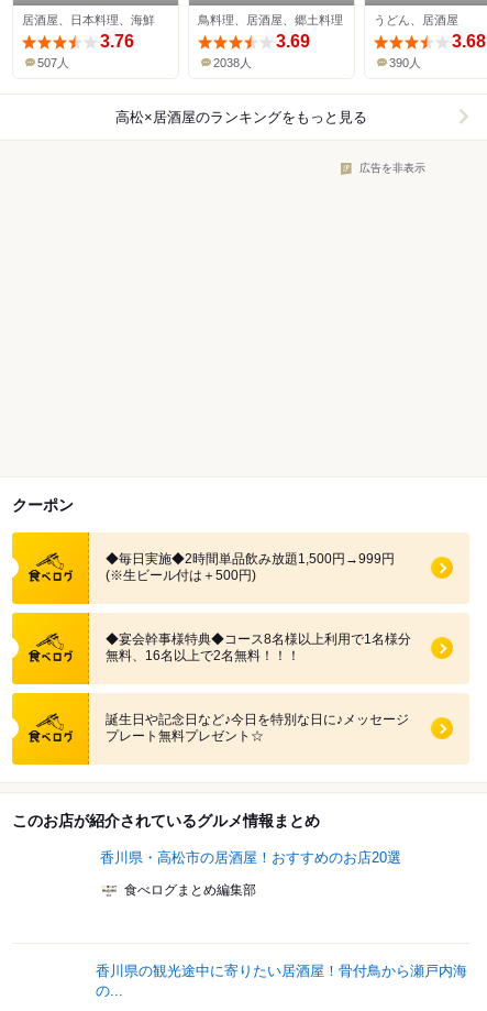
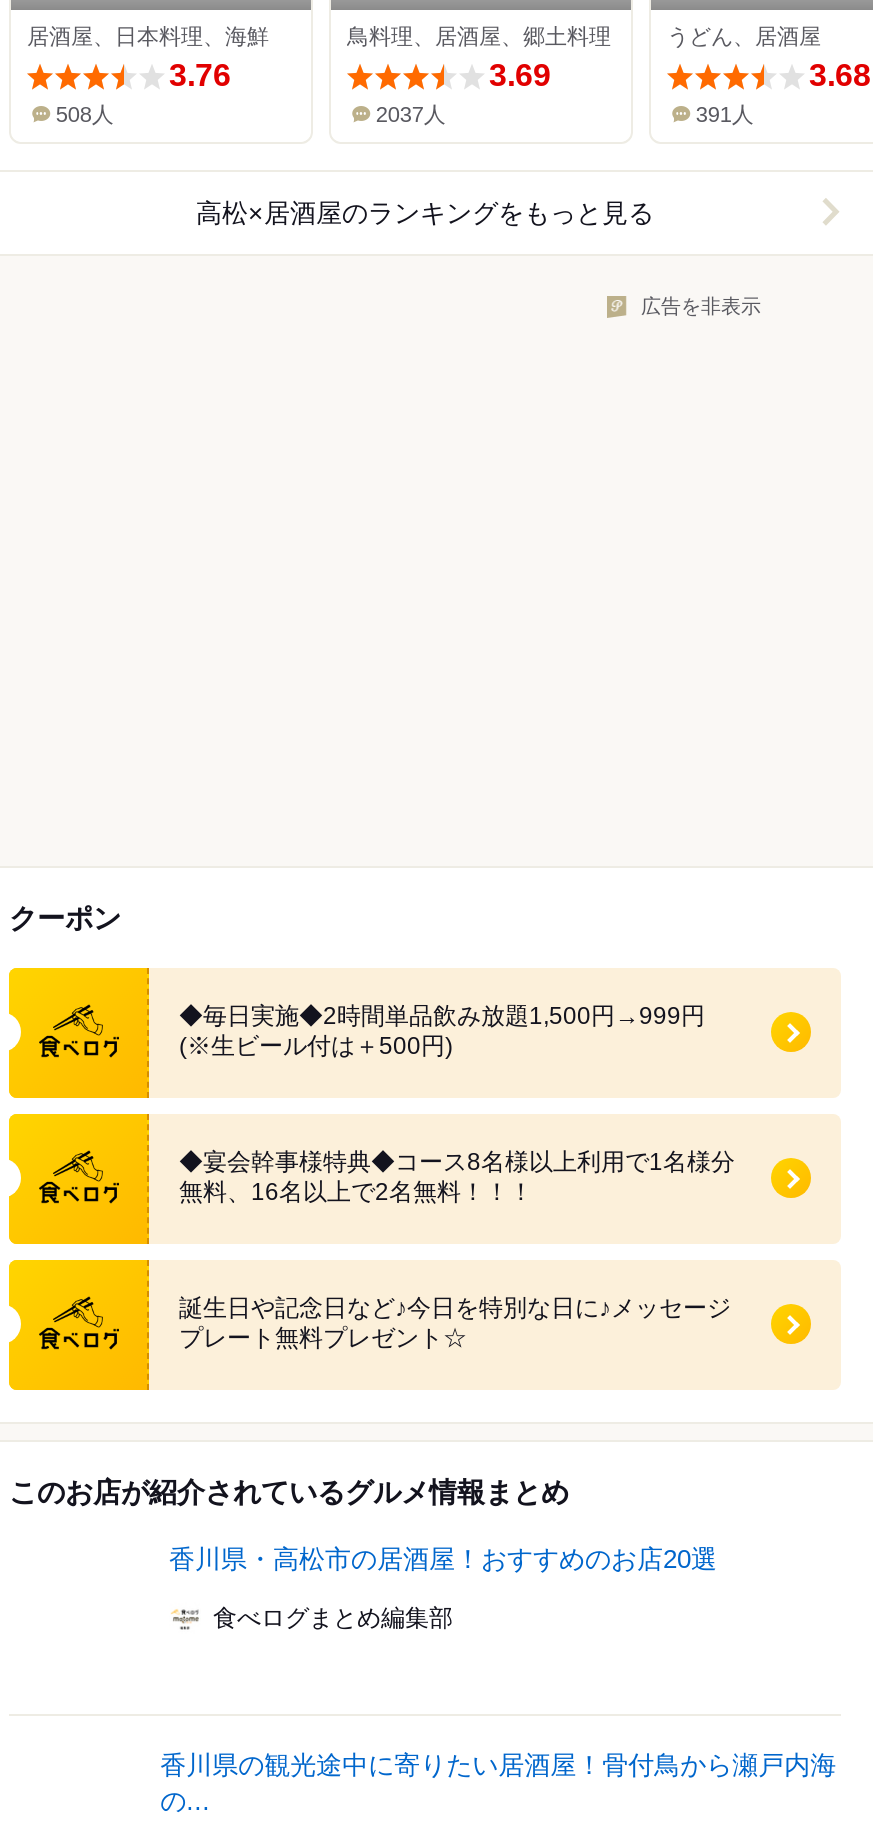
- 507人
+ 508人

- 2038人
+ 2037人

- 390人
+ 391人
